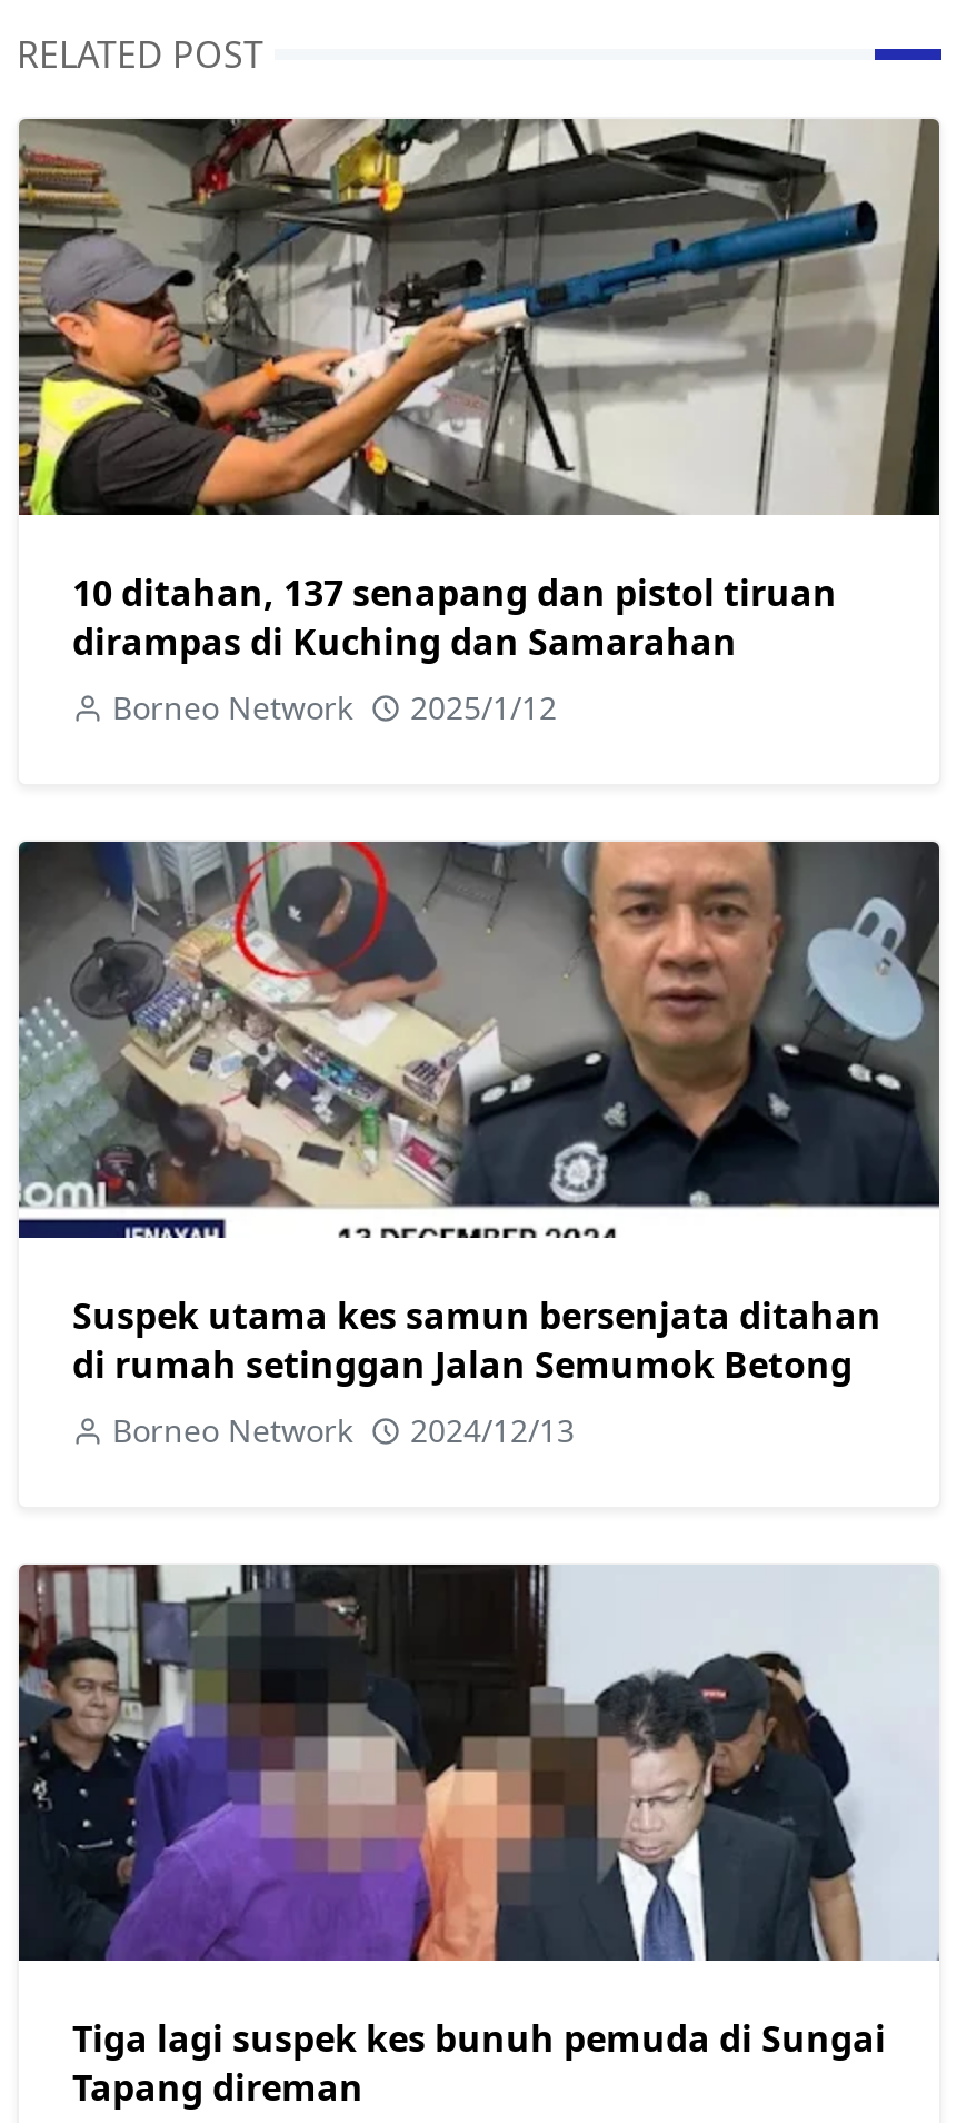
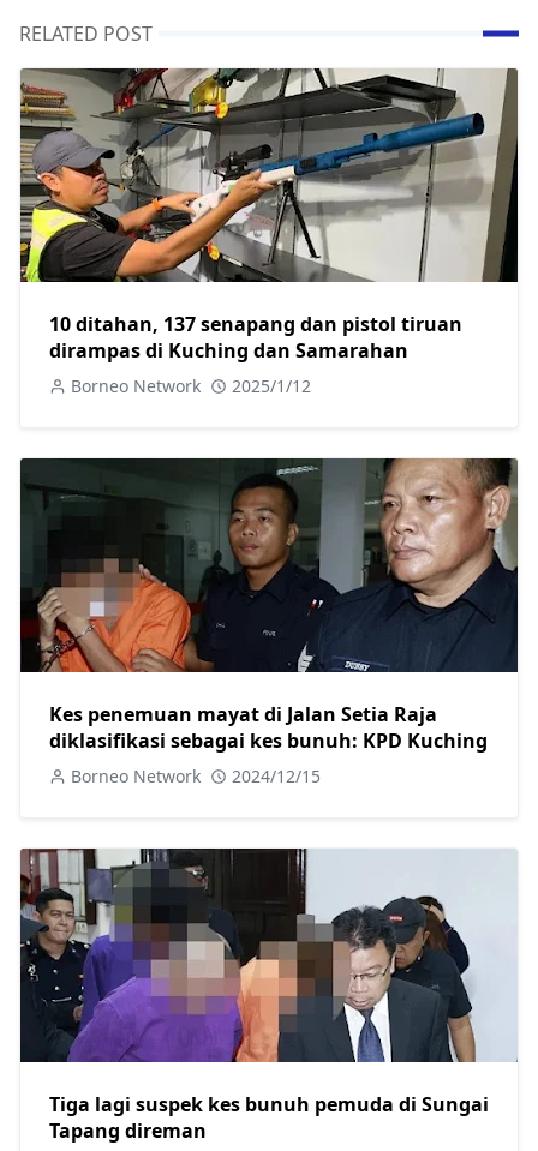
- [image]
- Suspek utama kes samun bersenjata ditahan
- di rumah setinggan Jalan Semumok Betong
+ [image]
+ Kes penemuan mayat di Jalan Setia Raja
+ diklasifikasi sebagai kes bunuh: KPD Kuching

- Borneo Network 2024/12/13
+ Borneo Network 2024/12/15
